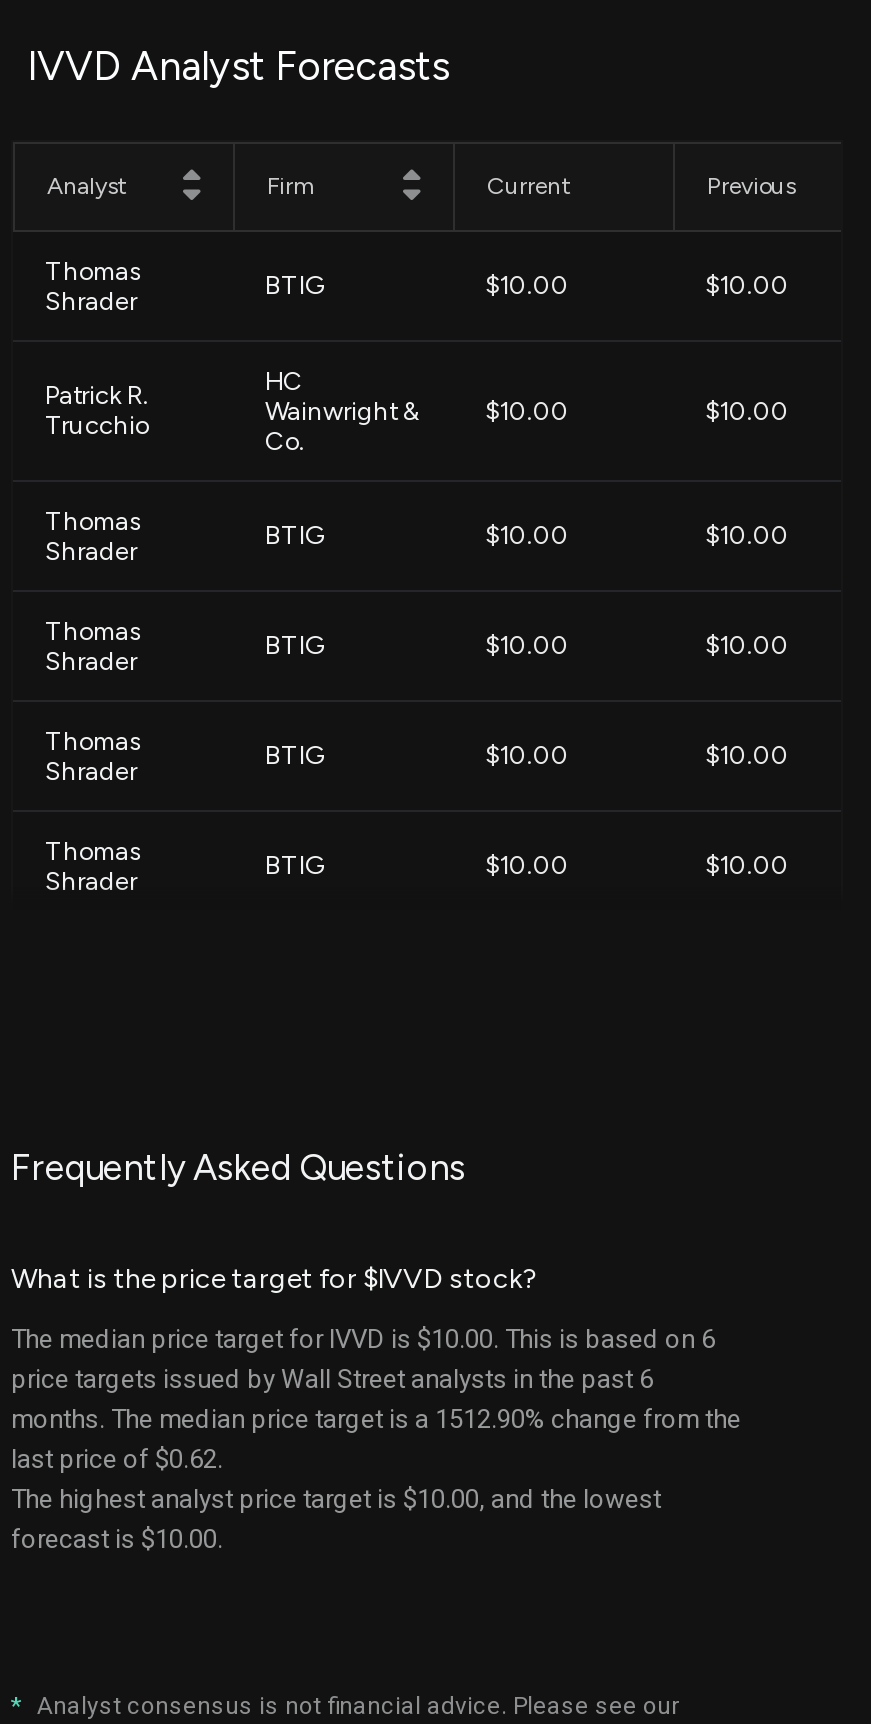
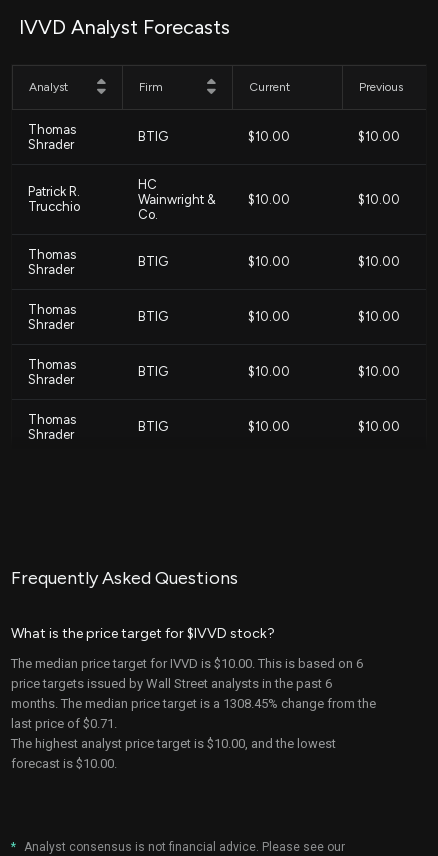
- months. The median price target is a 1512.90% change from the
+ months. The median price target is a 1308.45% change from the

- last price of $0.62.
+ last price of $0.71.
